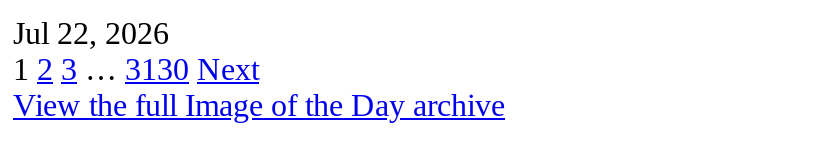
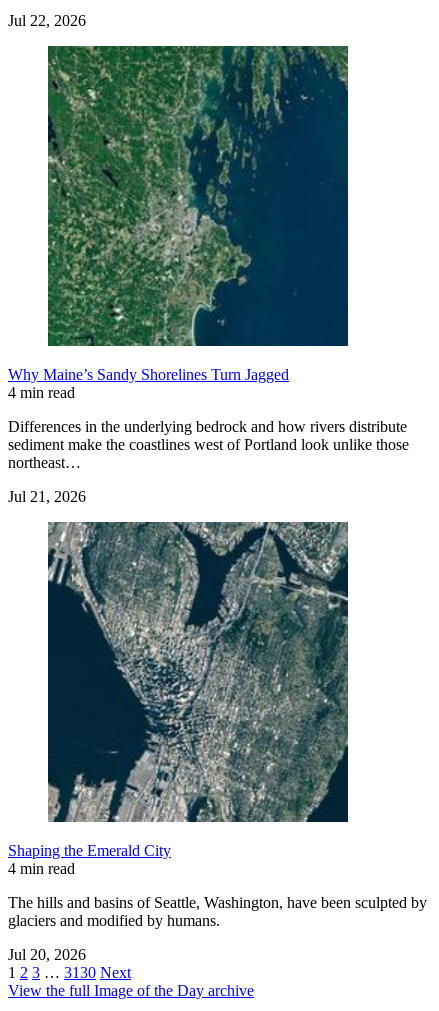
+ [image]
+ Why Maine’s Sandy Shorelines Turn Jagged
+ 4 min read
+ Differences in the underlying bedrock and how rivers distribute
+ sediment make the coastlines west of Portland look unlike those
+ northeast…
+ Jul 21, 2026

+ [image]
+ Shaping the Emerald City
+ 4 min read
+ The hills and basins of Seattle, Washington, have been sculpted by
+ glaciers and modified by humans.
+ Jul 20, 2026
